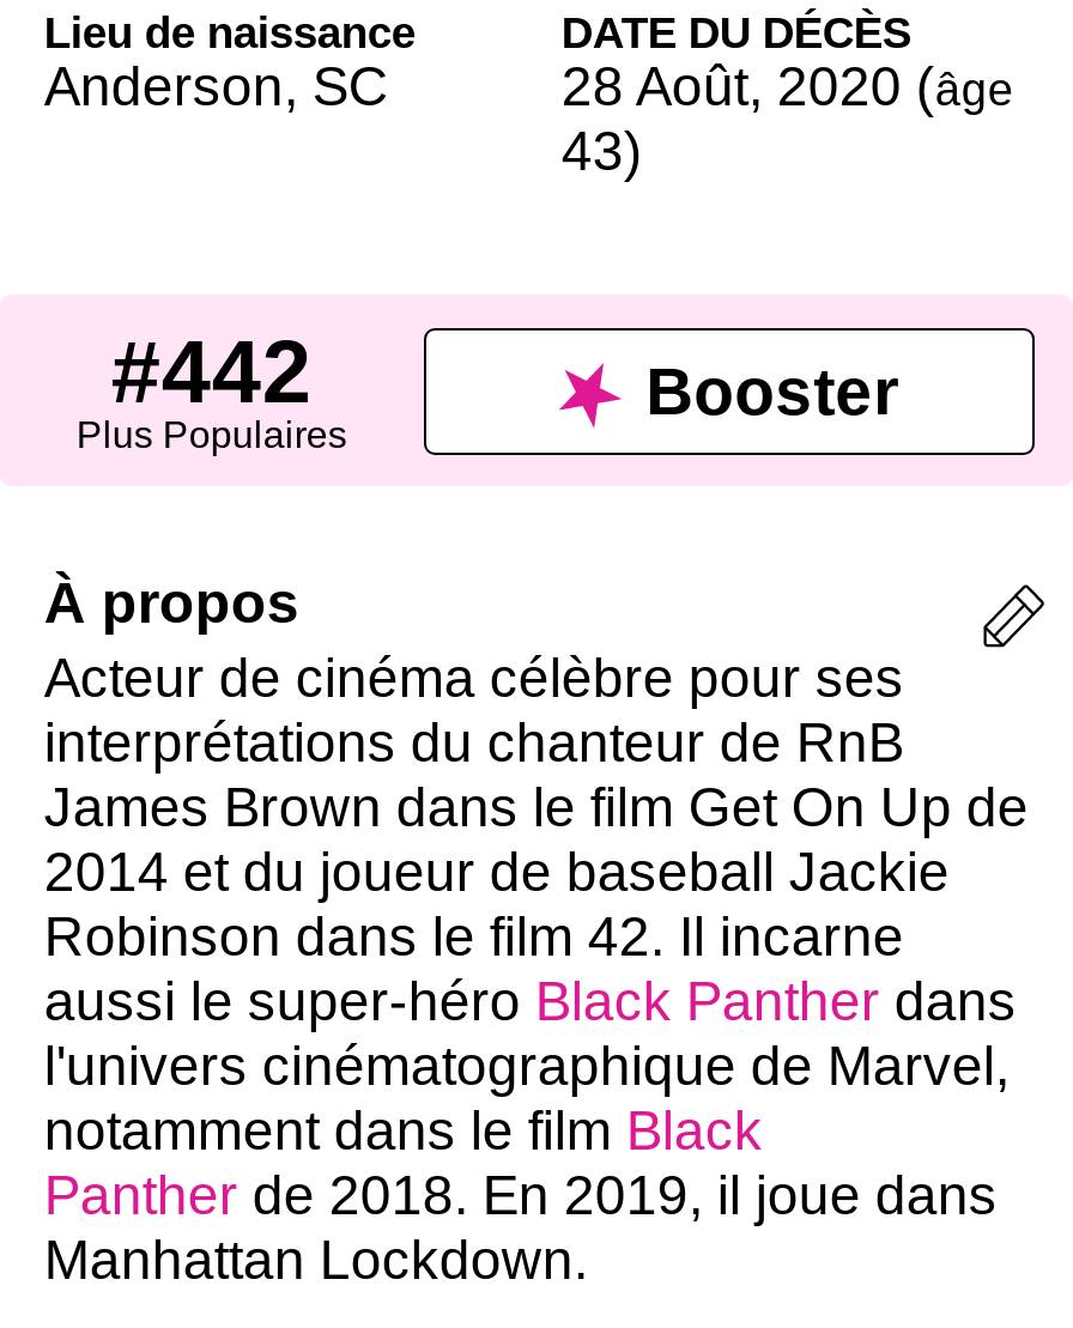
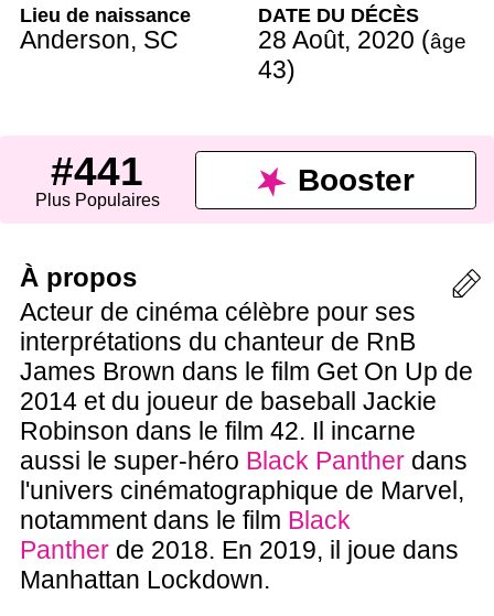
- #442
+ #441
